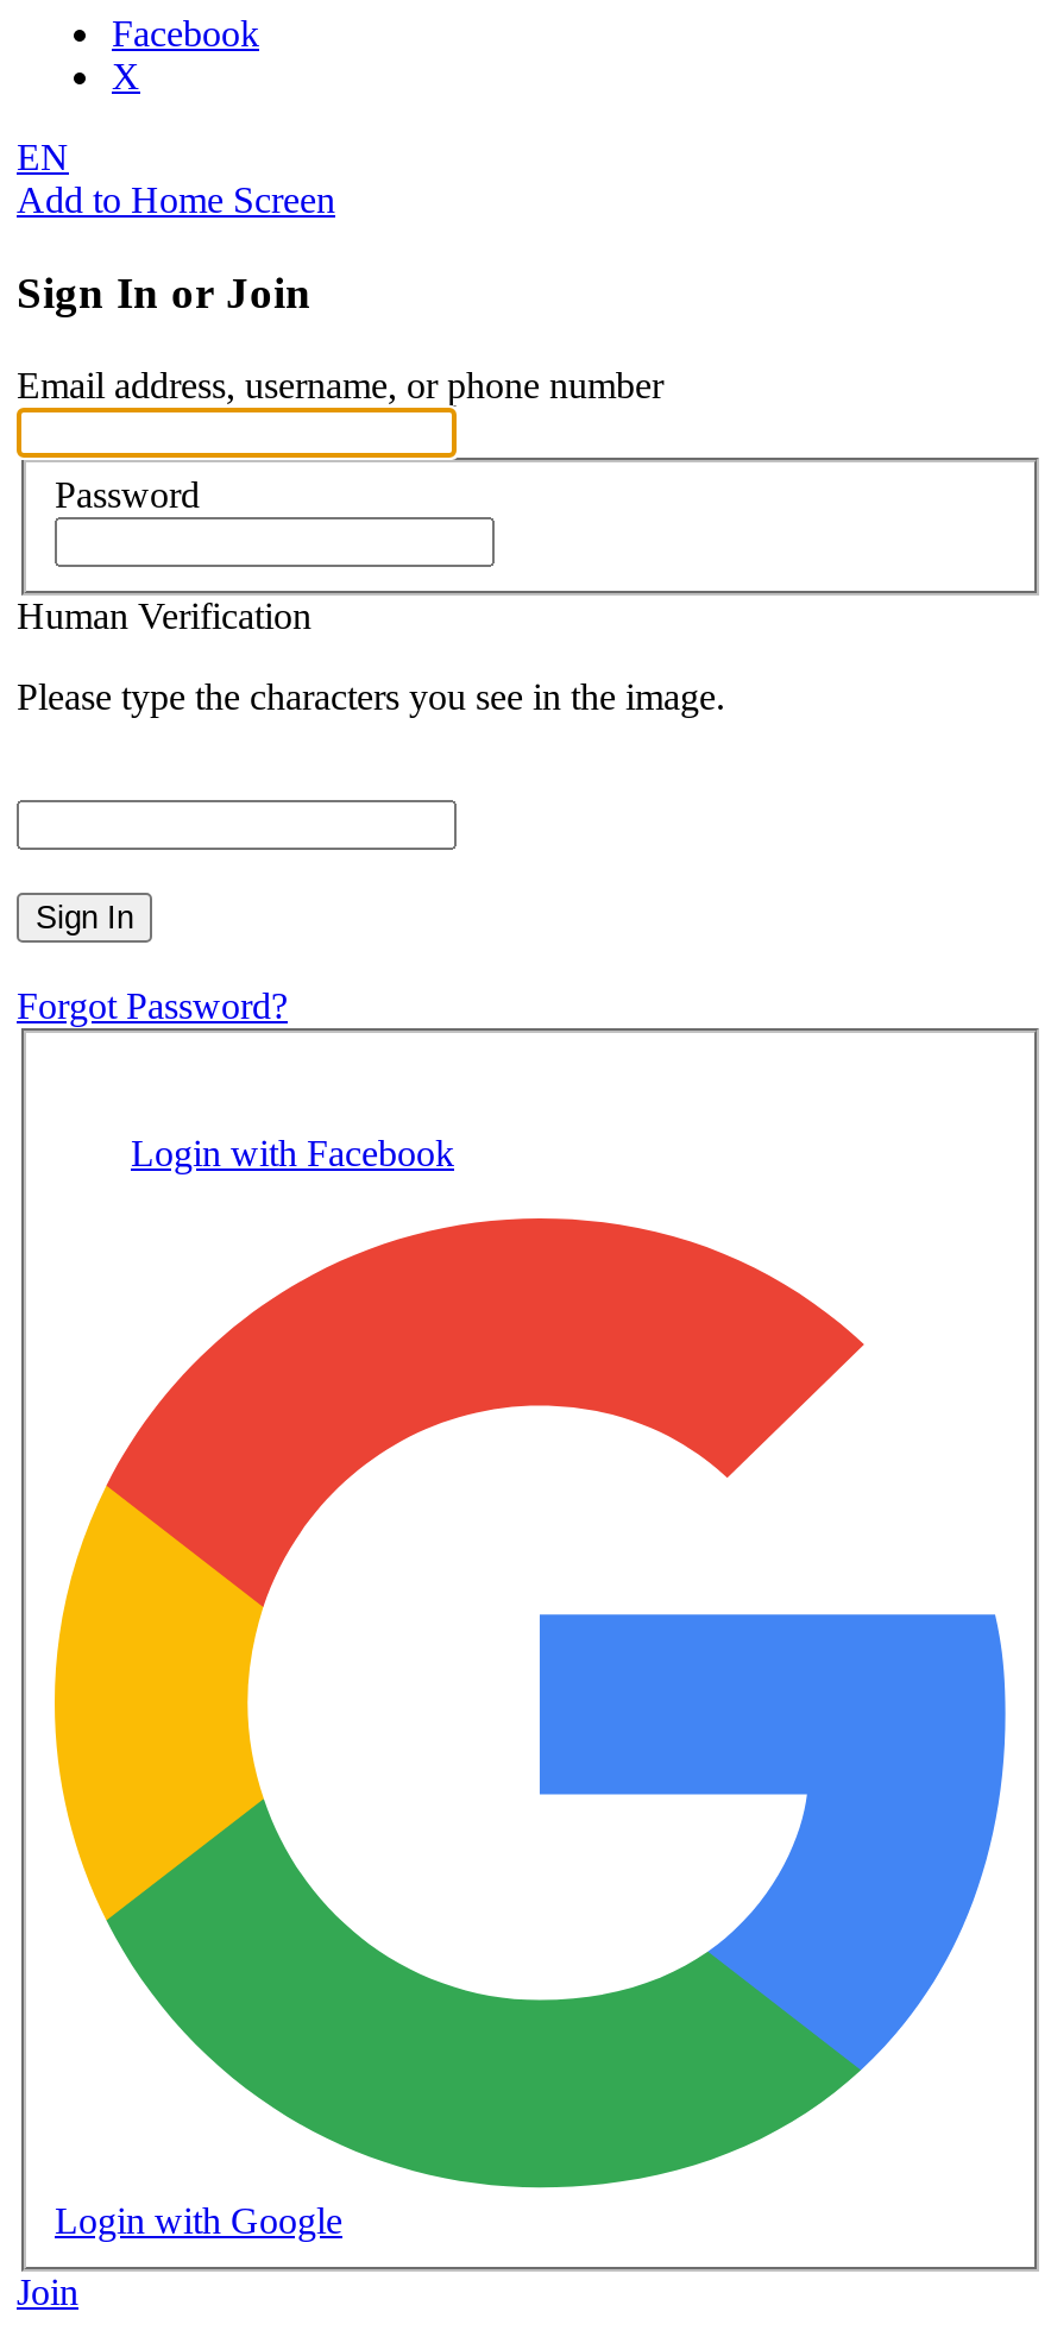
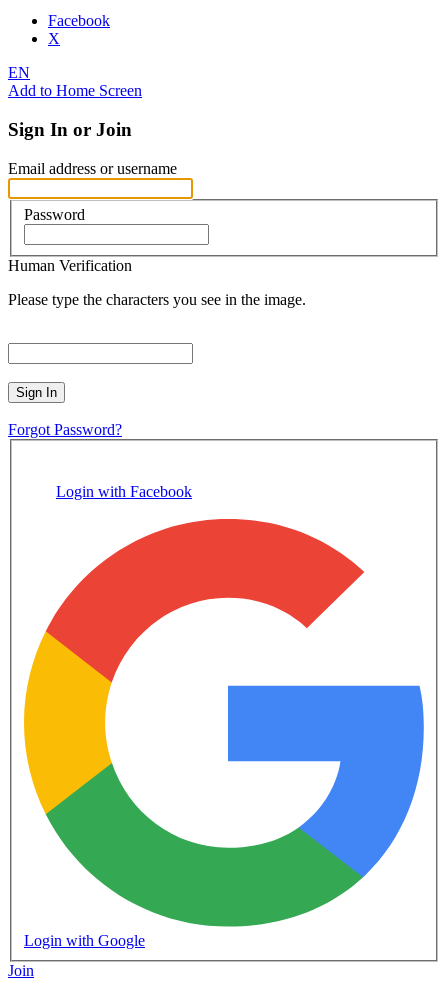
- Email address, username, or phone number
+ Email address or username
